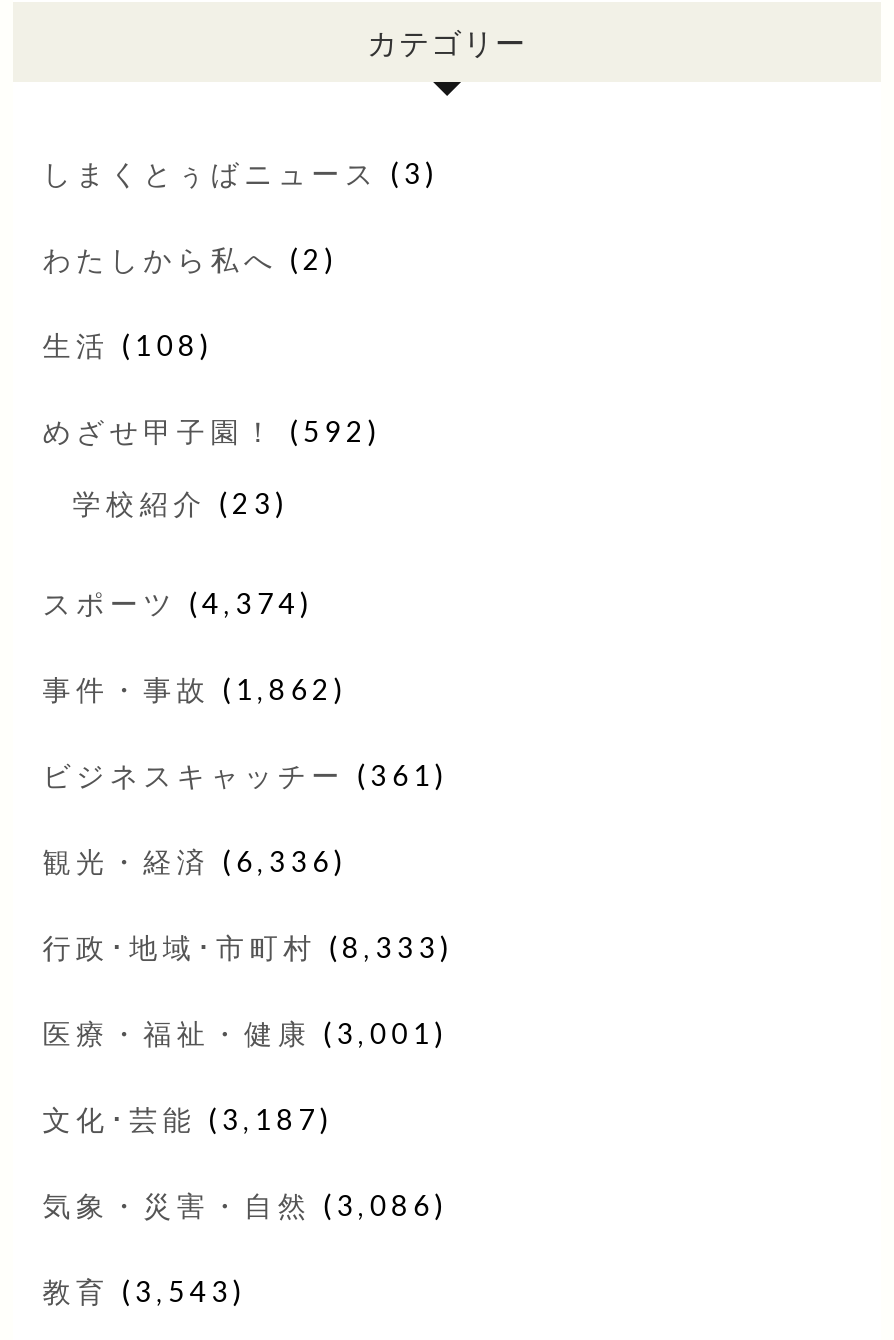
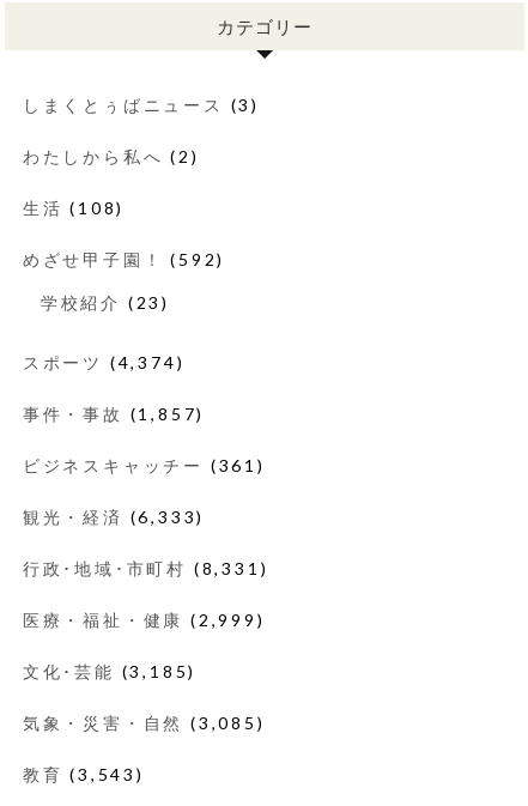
- 事件・事故(1,862)
+ 事件・事故(1,857)

- 観光・経済(6,336)
+ 観光・経済(6,333)

- 行政･地域･市町村(8,333)
+ 行政･地域･市町村(8,331)

- 医療・福祉・健康(3,001)
+ 医療・福祉・健康(2,999)

- 文化･芸能(3,187)
+ 文化･芸能(3,185)

- 気象・災害・自然(3,086)
+ 気象・災害・自然(3,085)
